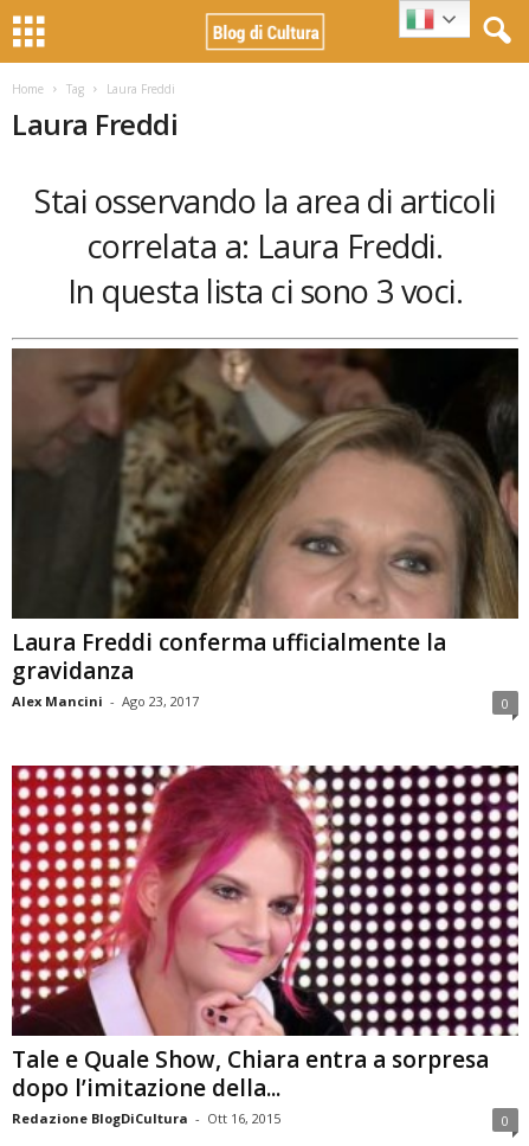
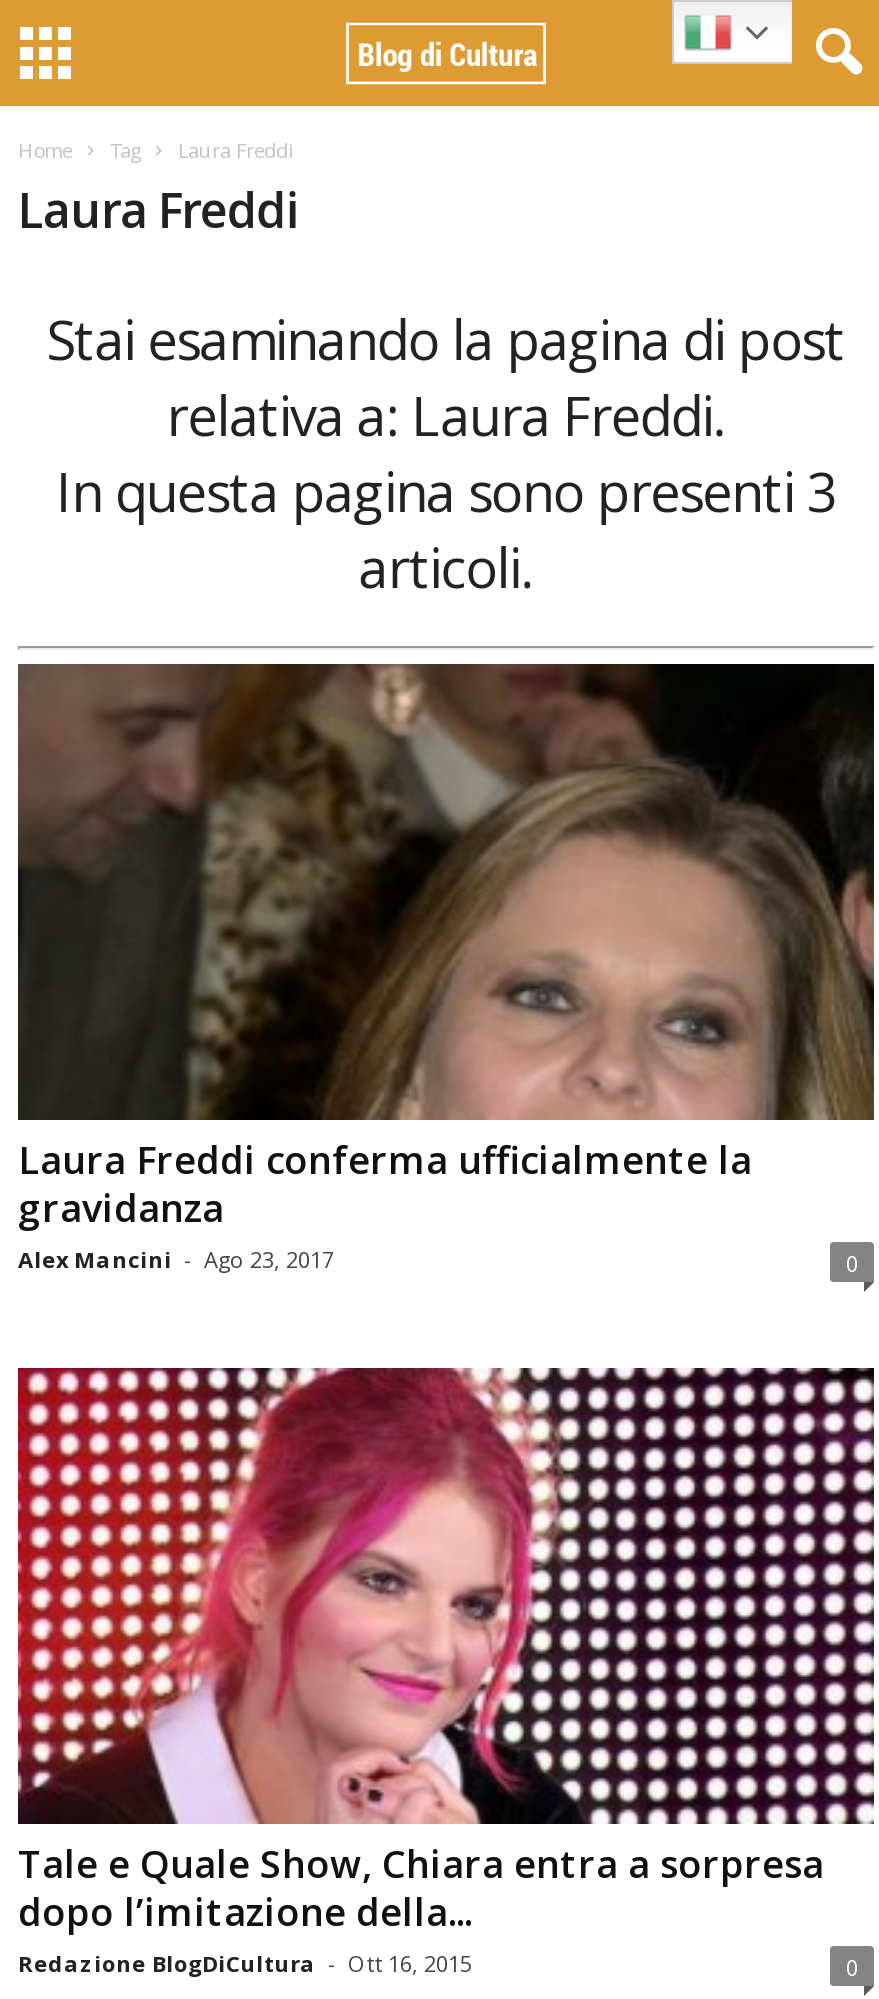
- Stai osservando la area di articoli
- correlata a: Laura Freddi.
- In questa lista ci sono 3 voci.
+ Stai esaminando la pagina di post
+ relativa a: Laura Freddi.
+ In questa pagina sono presenti 3
+ articoli.
